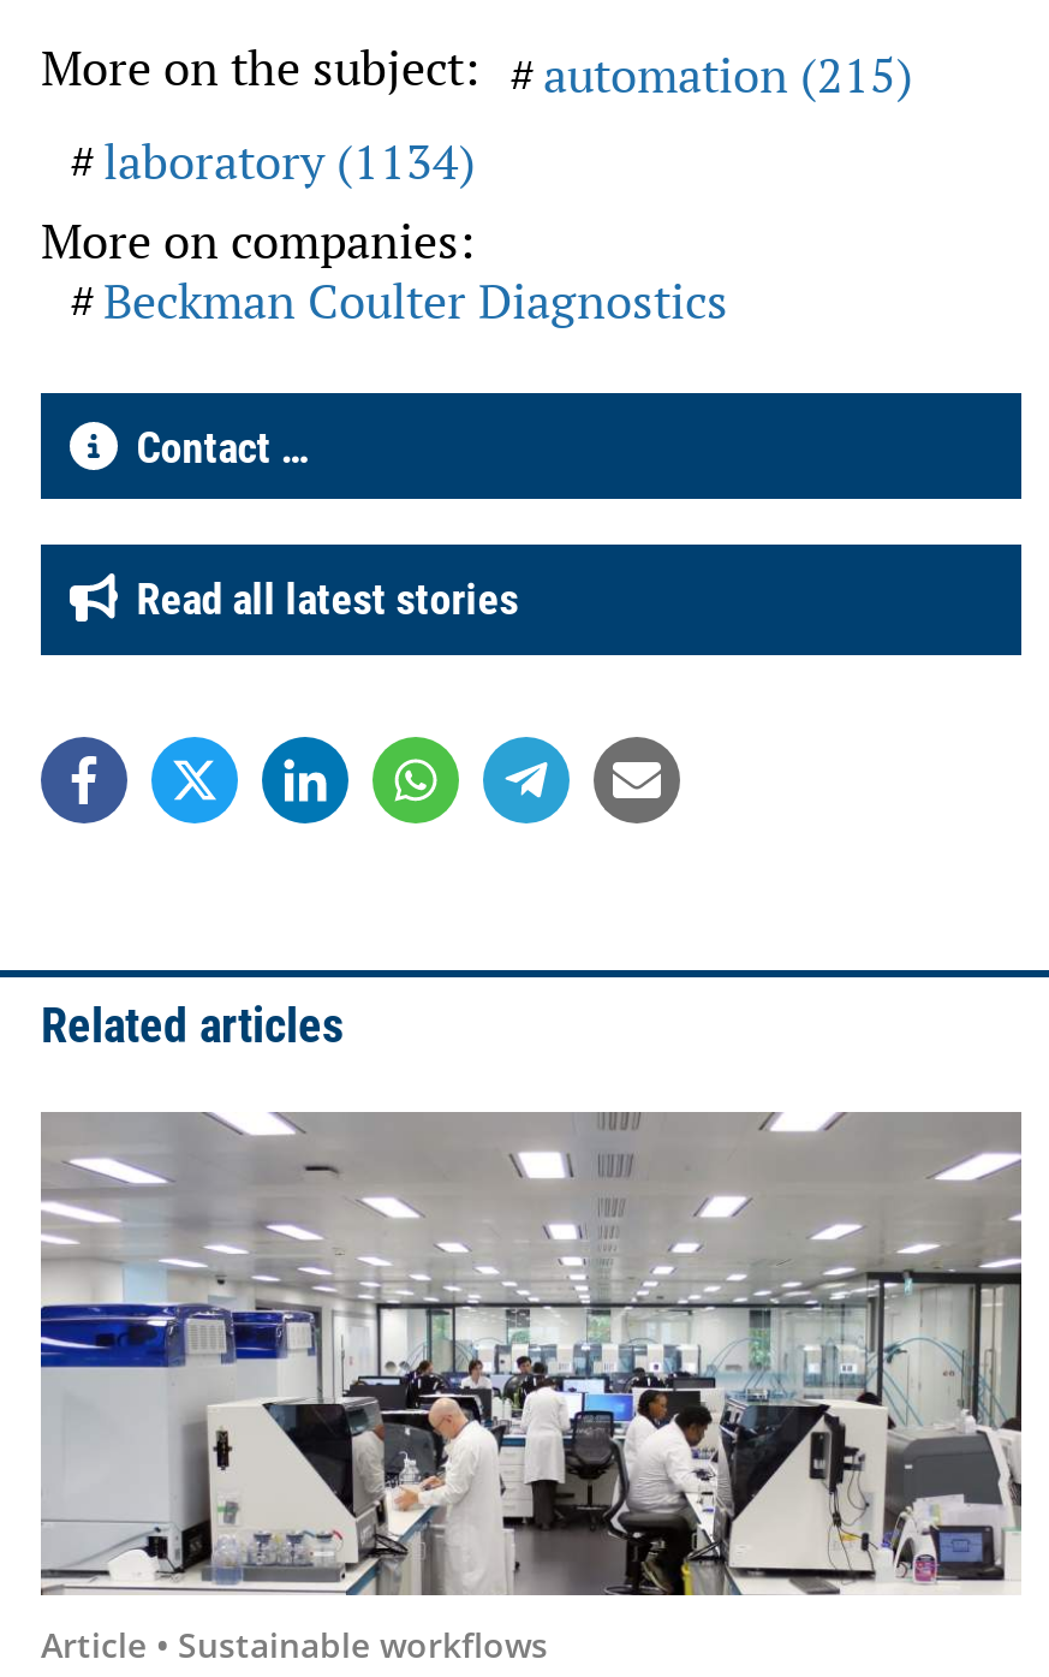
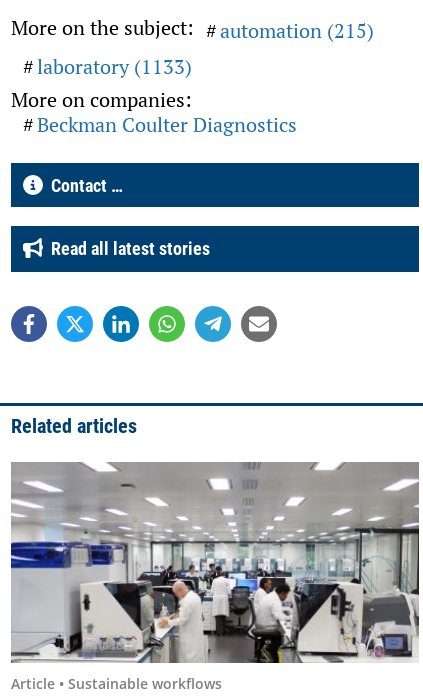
- laboratory (1134)
+ laboratory (1133)
